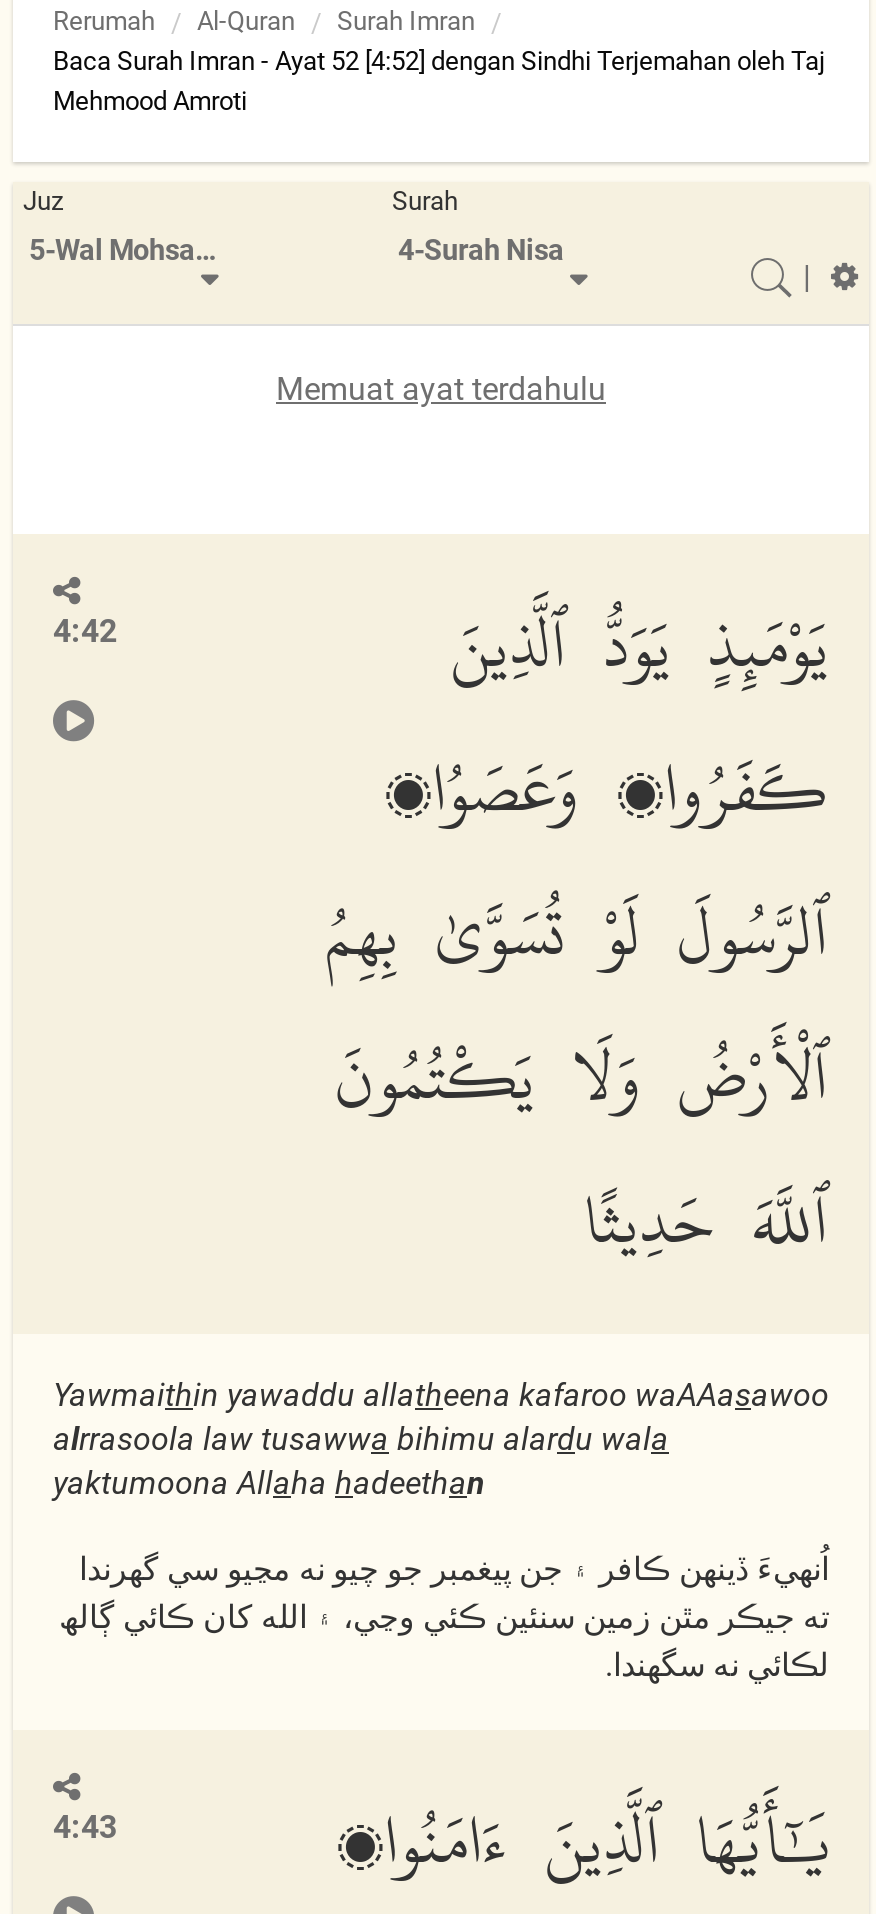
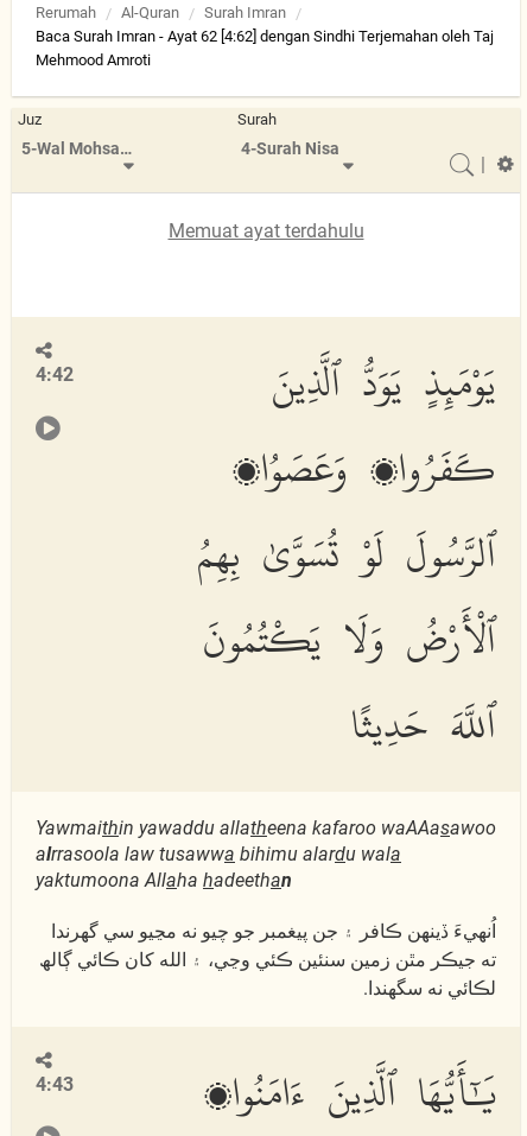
- Baca Surah Imran - Ayat 52 [4:52] dengan Sindhi Terjemahan oleh Taj
+ Baca Surah Imran - Ayat 62 [4:62] dengan Sindhi Terjemahan oleh Taj
